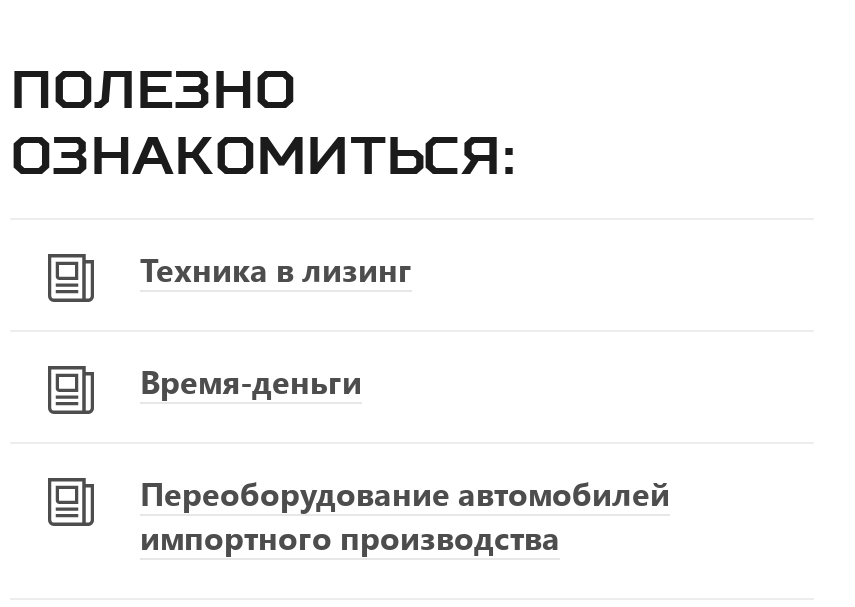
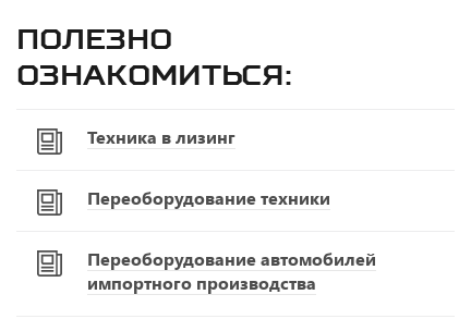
- Время-деньги
+ Переоборудование техники
